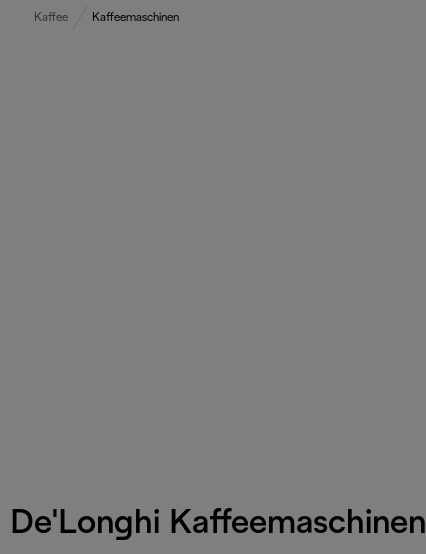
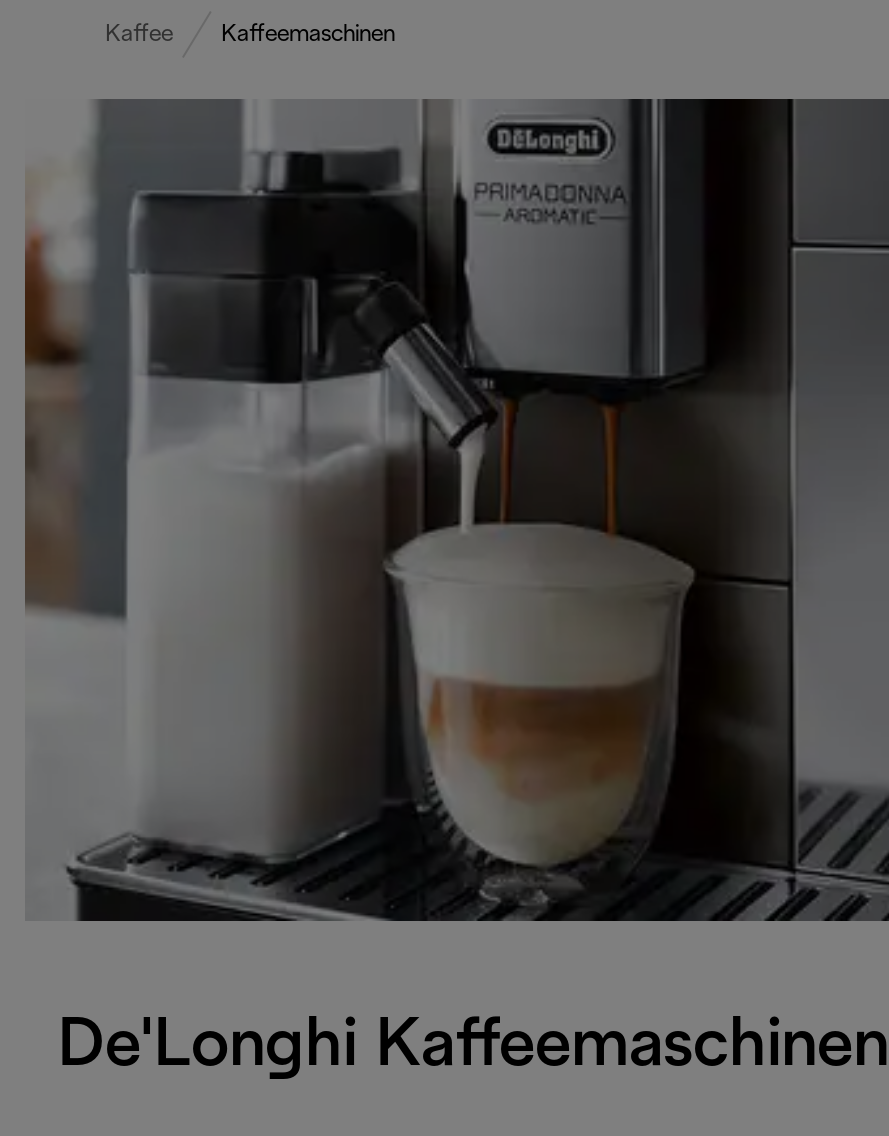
+ [image]
